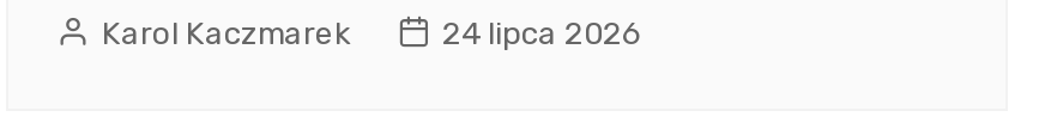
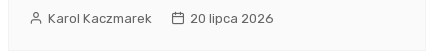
- 24 lipca 2026
+ 20 lipca 2026
